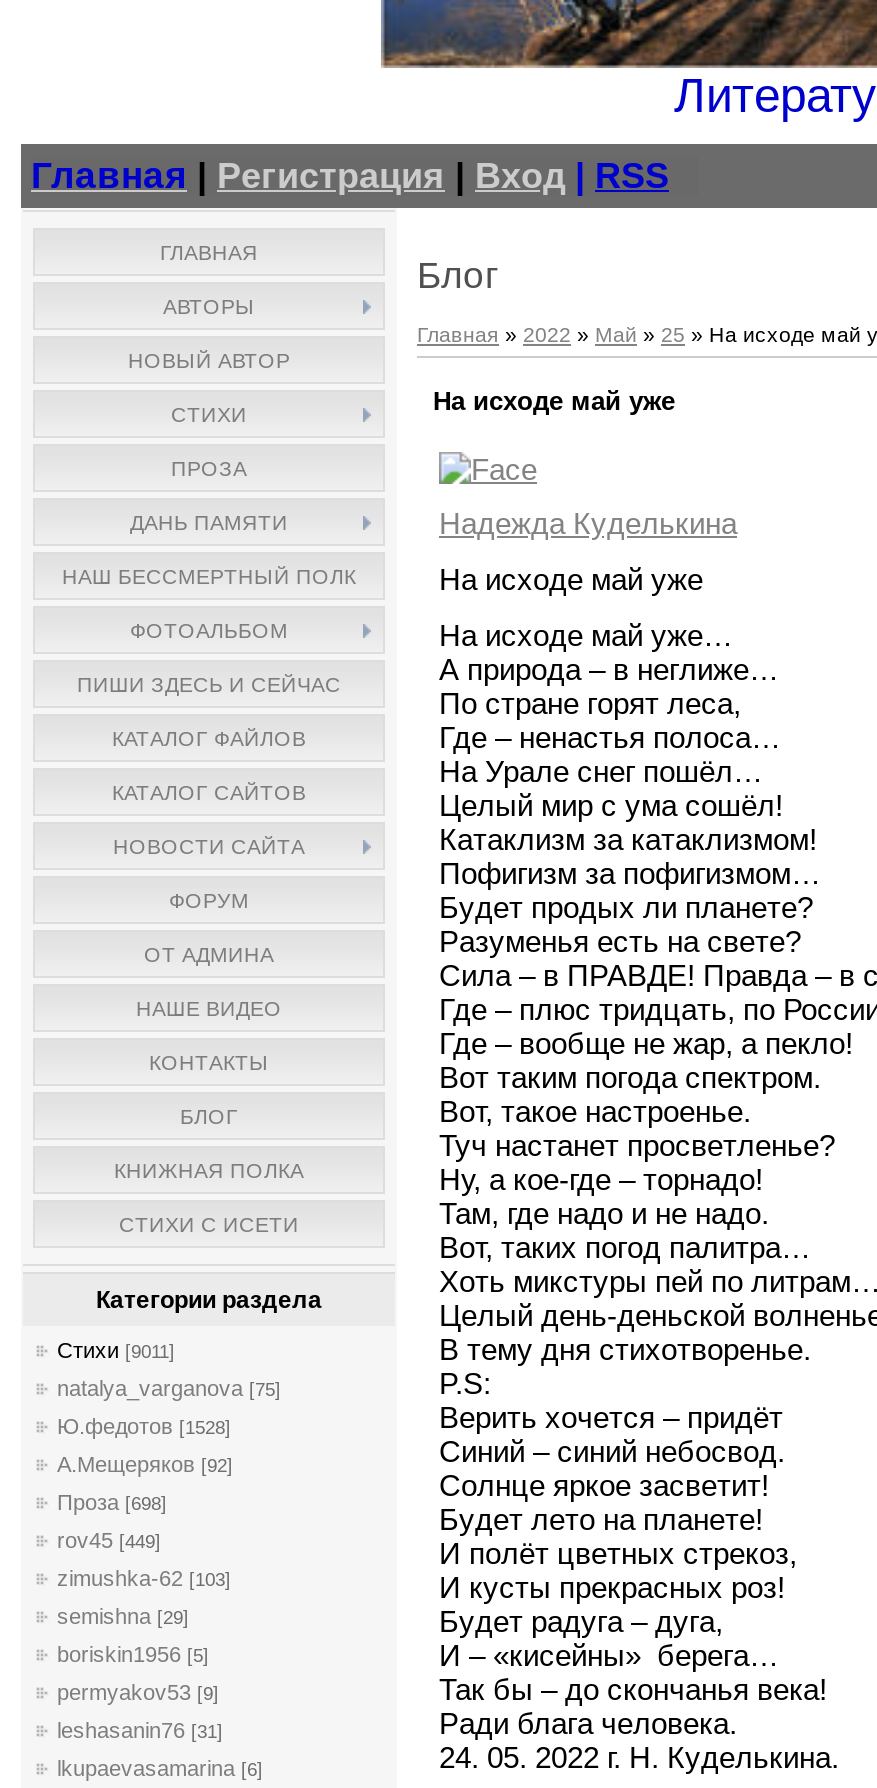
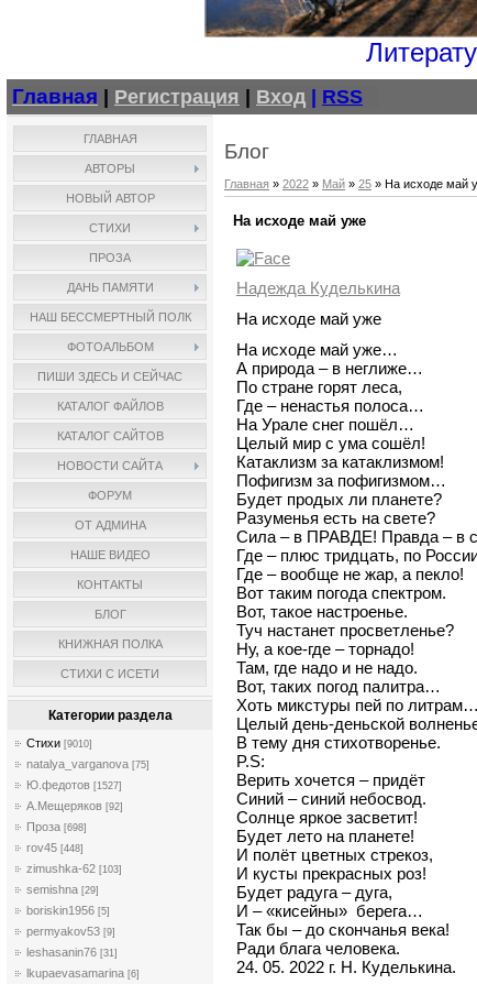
- Стихи [9011]
+ Стихи [9010]

- Ю.федотов [1528]
+ Ю.федотов [1527]

- rov45 [449]
+ rov45 [448]
